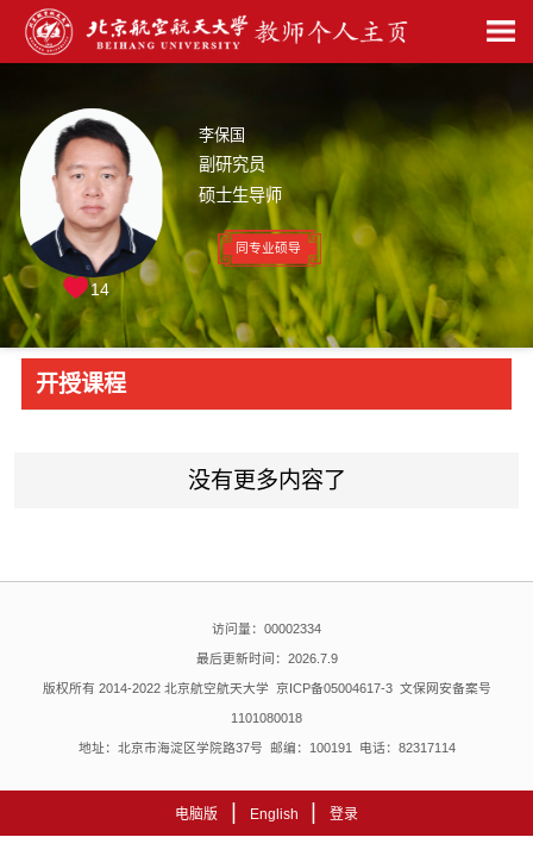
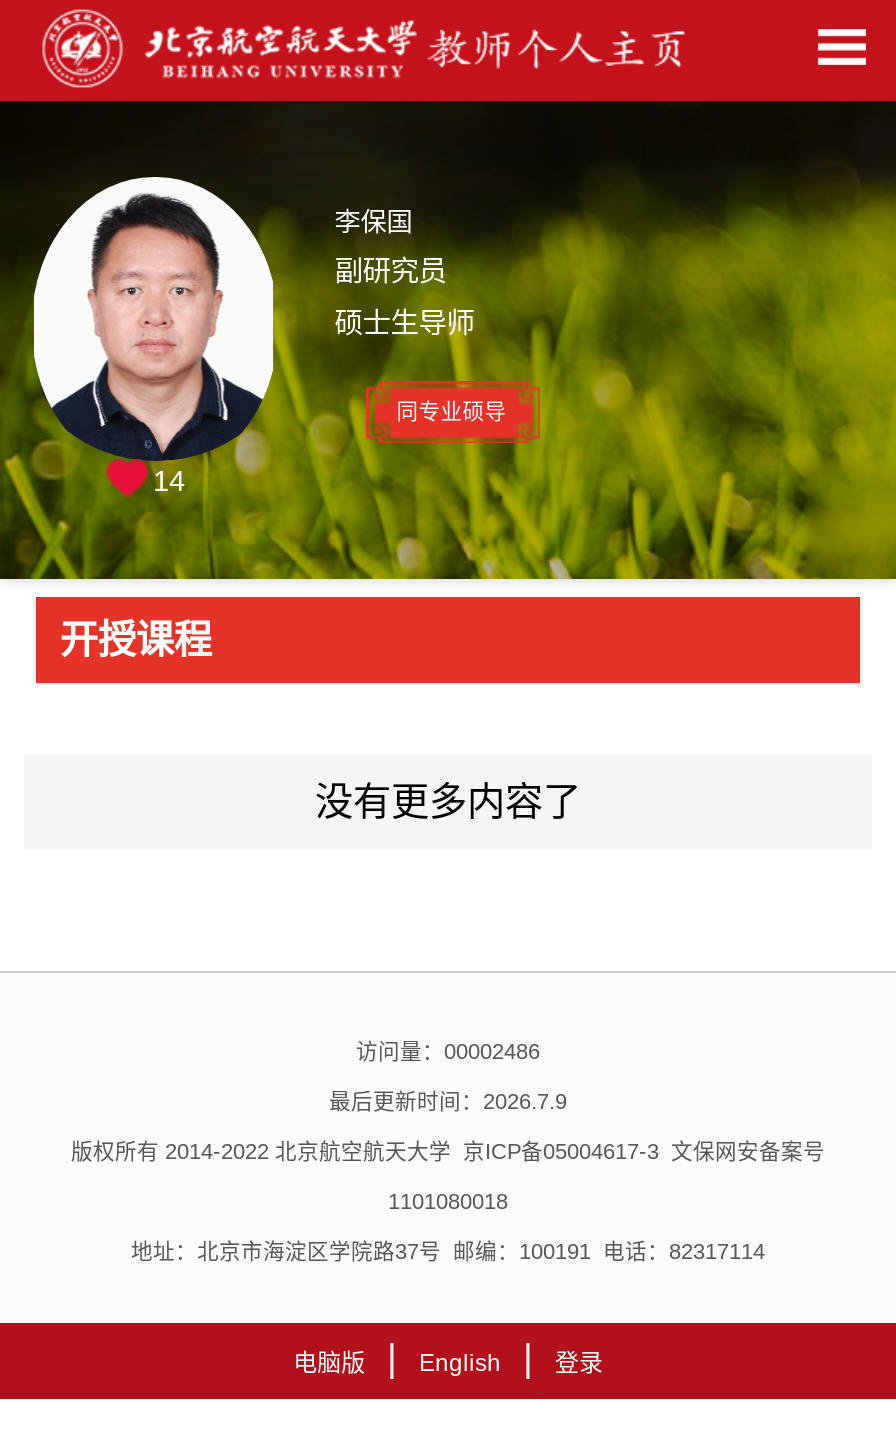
- 访问量：00002334
+ 访问量：00002486
